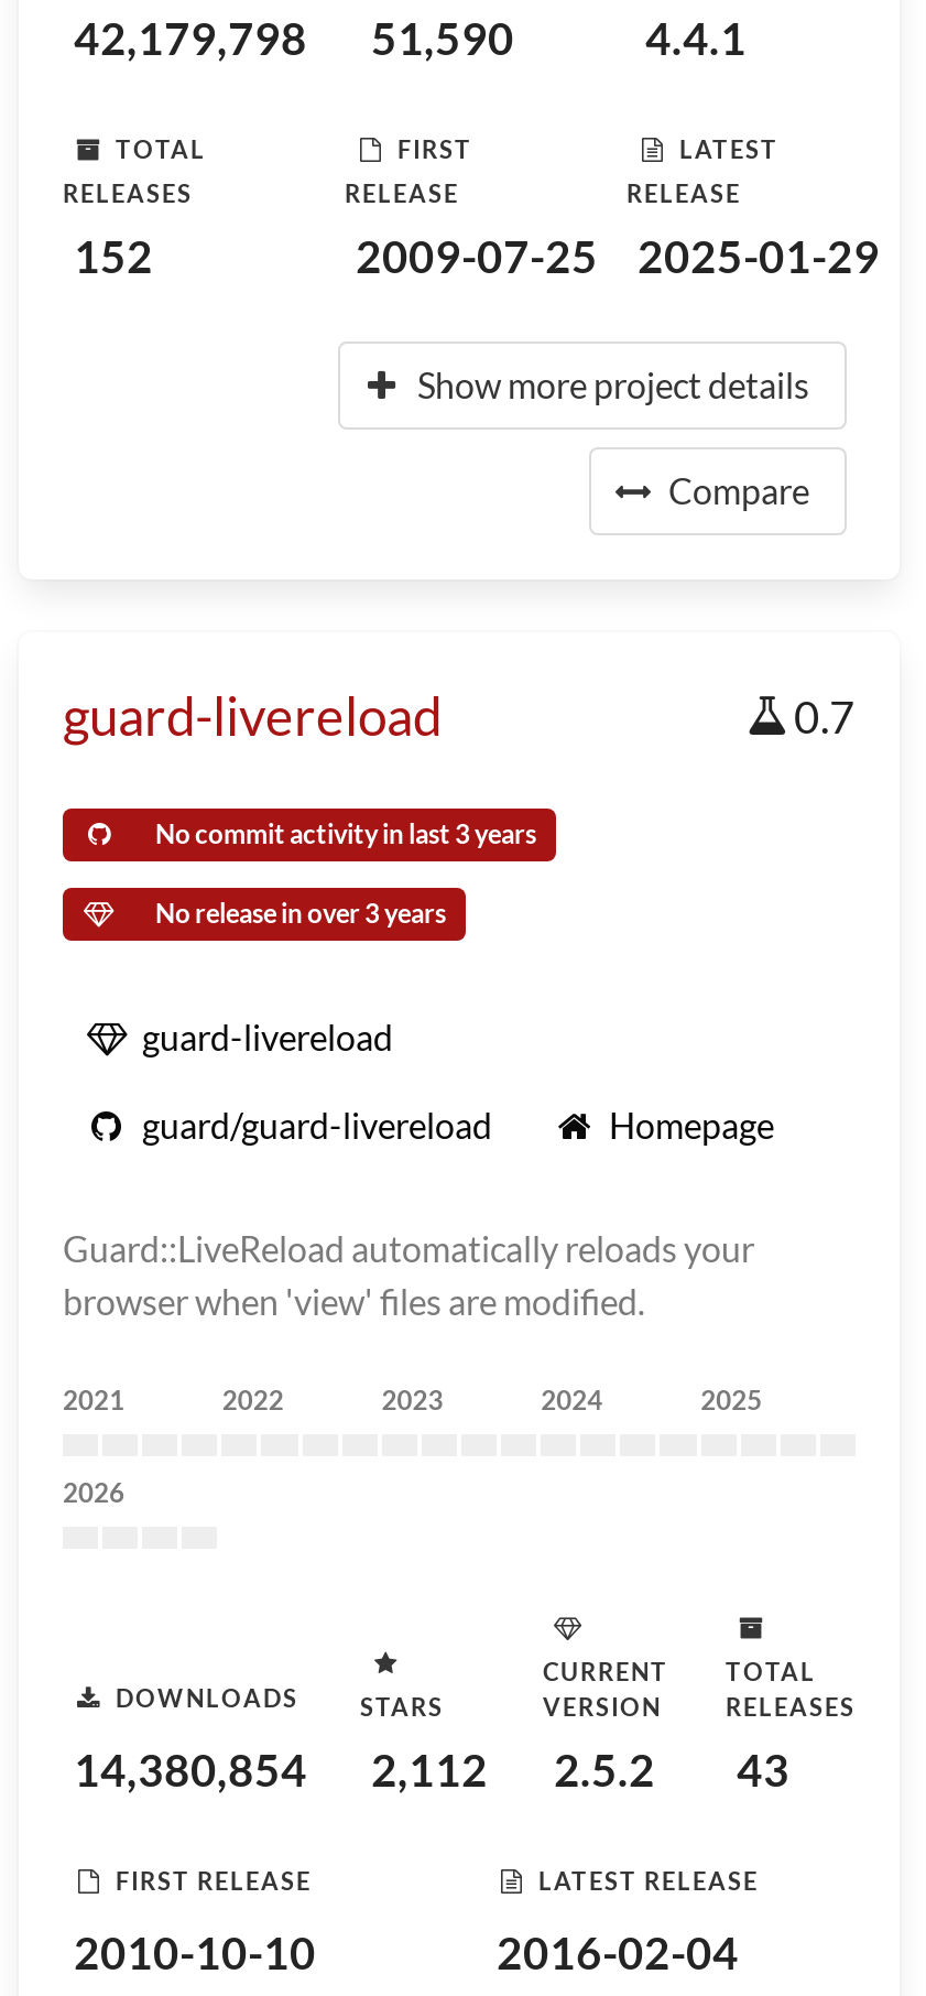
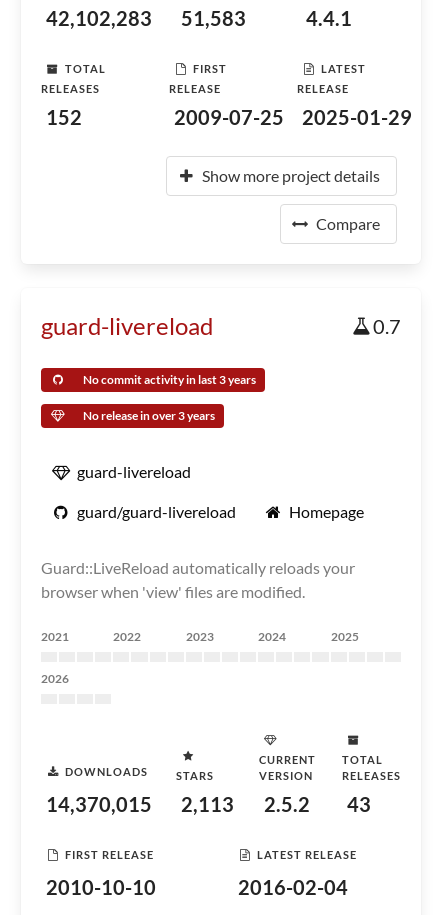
- 42,179,798
+ 42,102,283

- 51,590
+ 51,583

- 14,380,854
+ 14,370,015

- 2,112
+ 2,113
